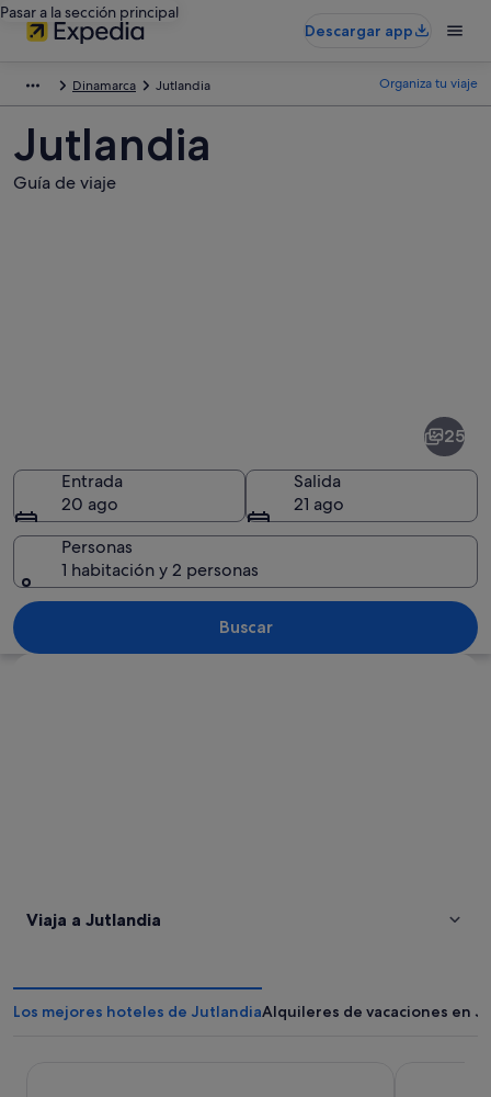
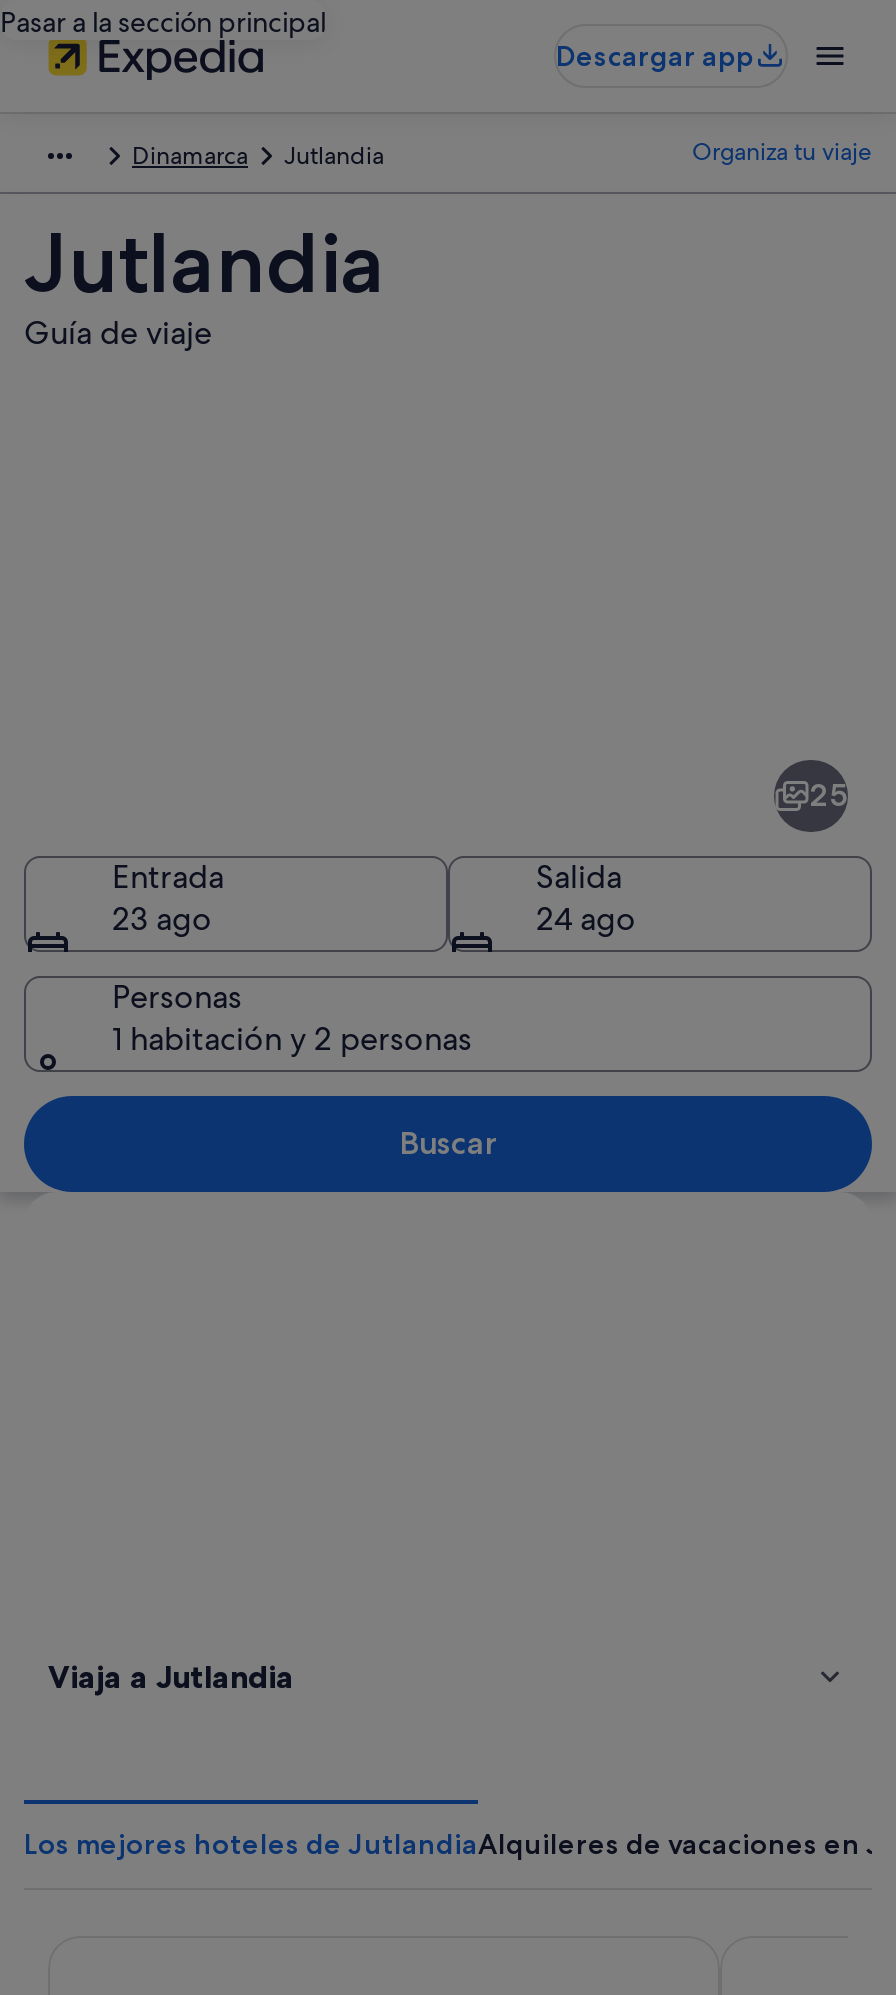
- 20 ago
+ 23 ago

- 21 ago
+ 24 ago
